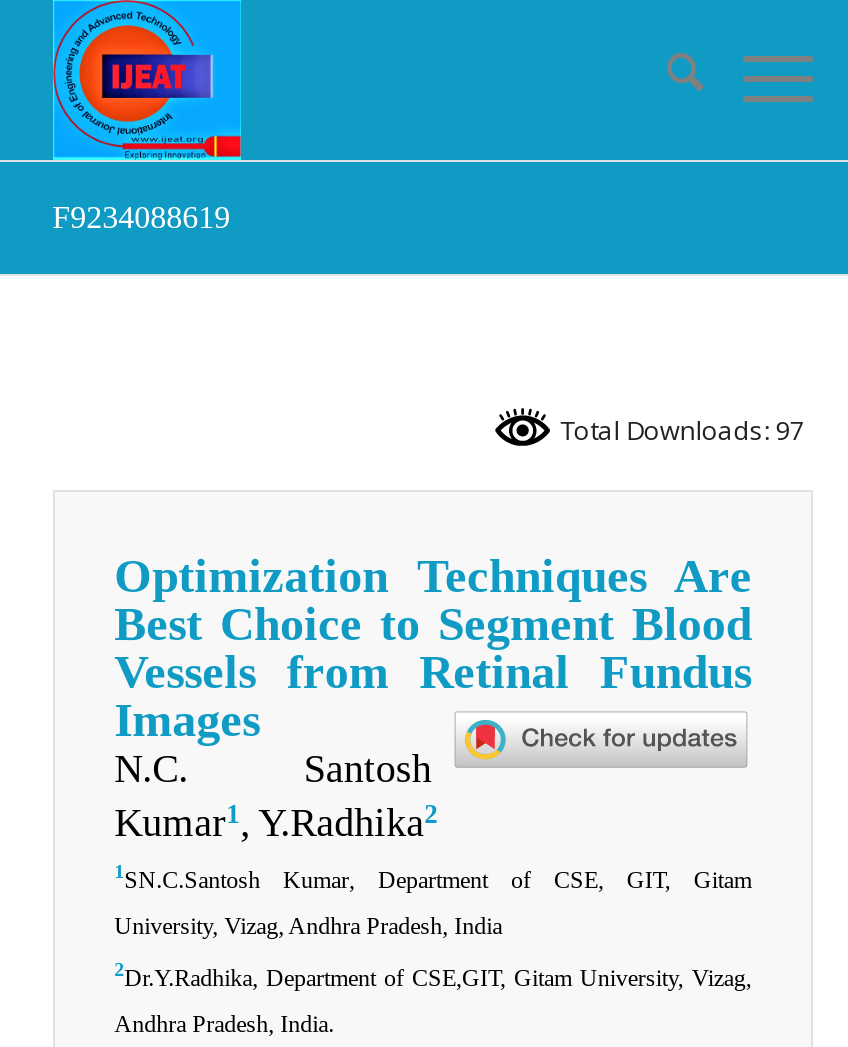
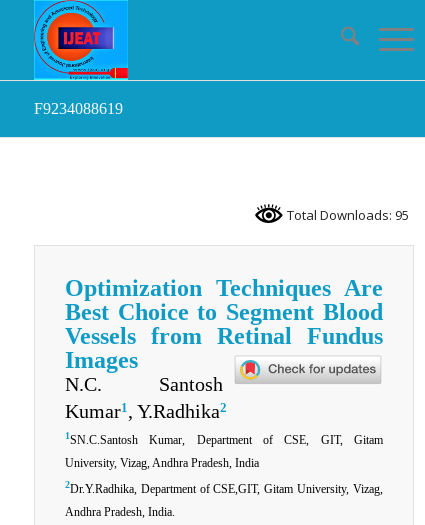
- Total Downloads: 97
+ Total Downloads: 95
